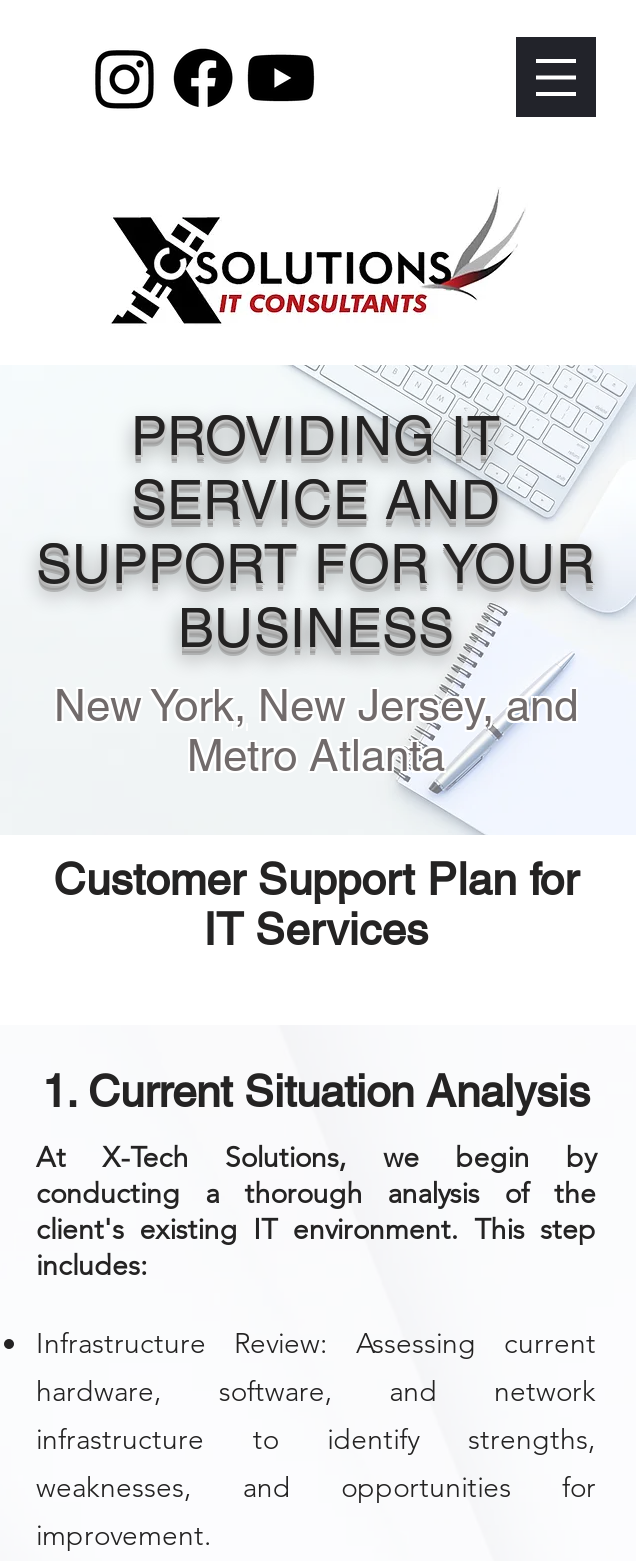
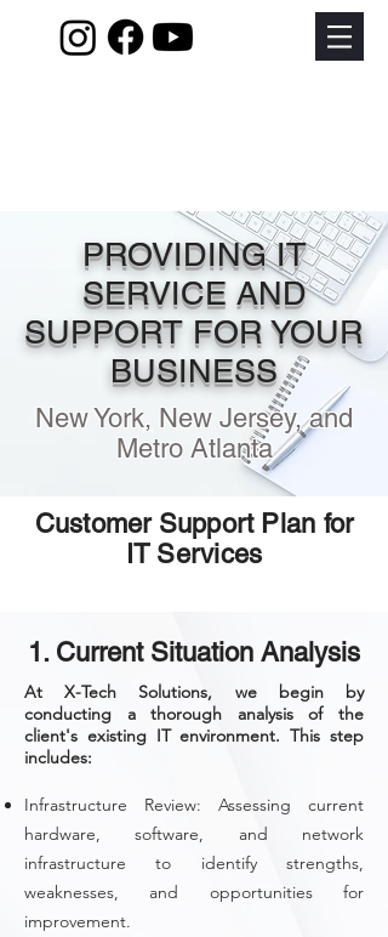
- [image]
